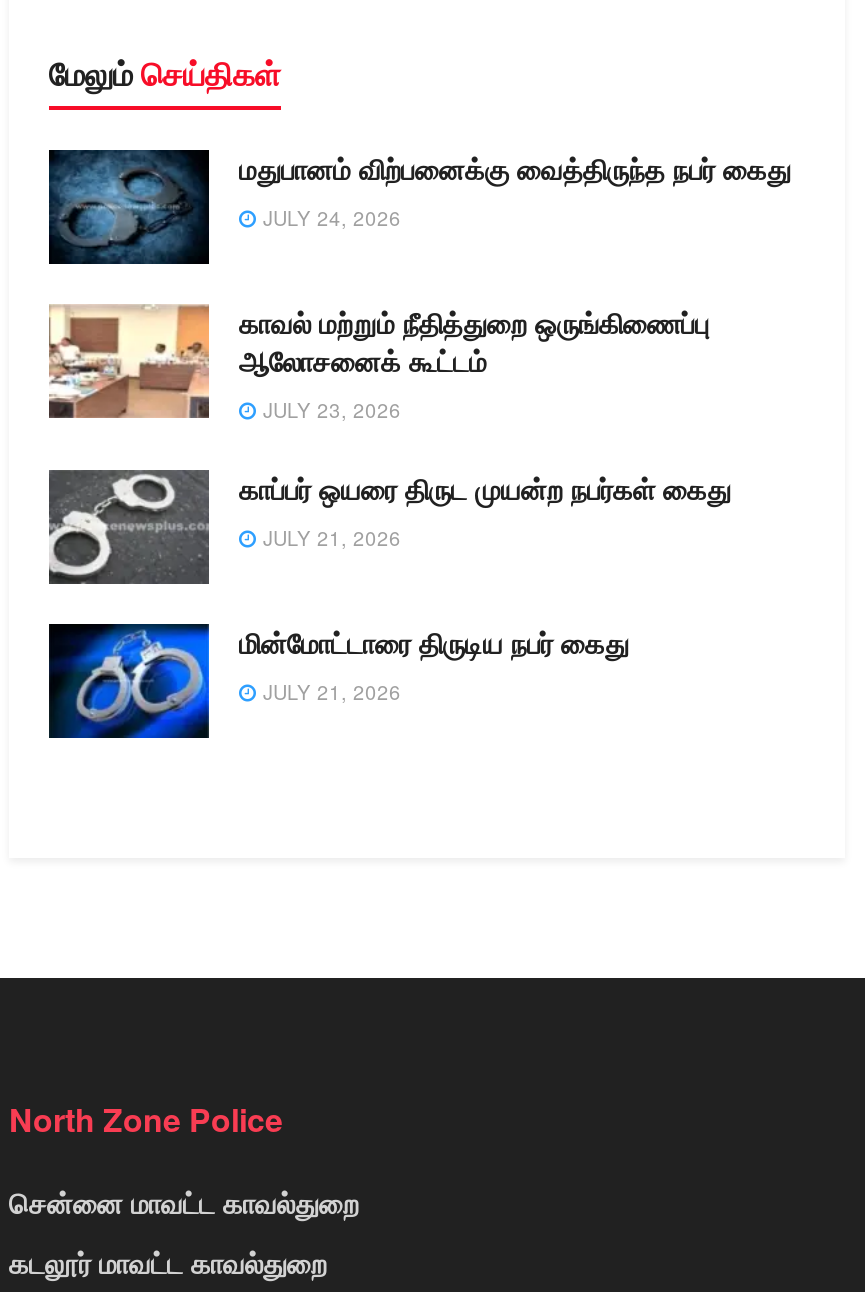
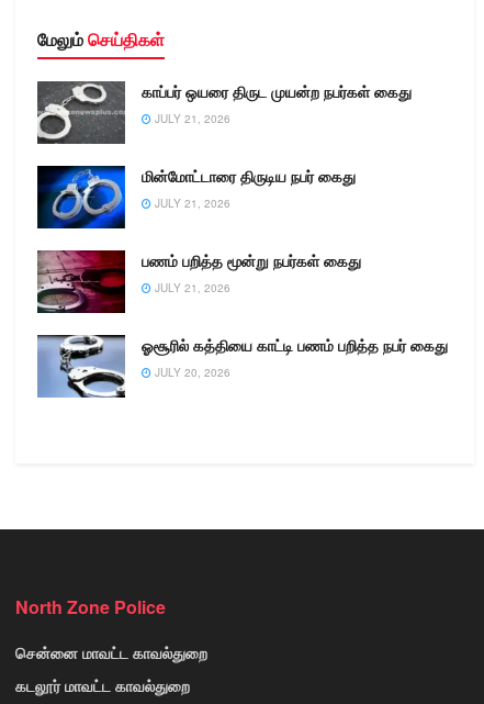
- [image]
- மதுபானம் விற்பனைக்கு வைத்திருந்த நபர் கைது
- JULY 24, 2026
- காவல் மற்றும் நீதித்துறை ஒருங்கிணைப்பு
- ஆலோசனைக் கூட்டம்
- JULY 23, 2026

- [image]

moved up: [image] | காப்பர் ஒயரை திருட முயன்ற நபர்கள் கைது | JULY 21, 2026 | மின்மோட்டாரை திருடிய நபர் கைது | JULY 21, 2026

+ [image]
+ பணம் பறித்த மூன்று நபர்கள் கைது
+ JULY 21, 2026
+ ஓசூரில் கத்தியை காட்டி பணம் பறித்த நபர் கைது
+ JULY 20, 2026

+ [image]
